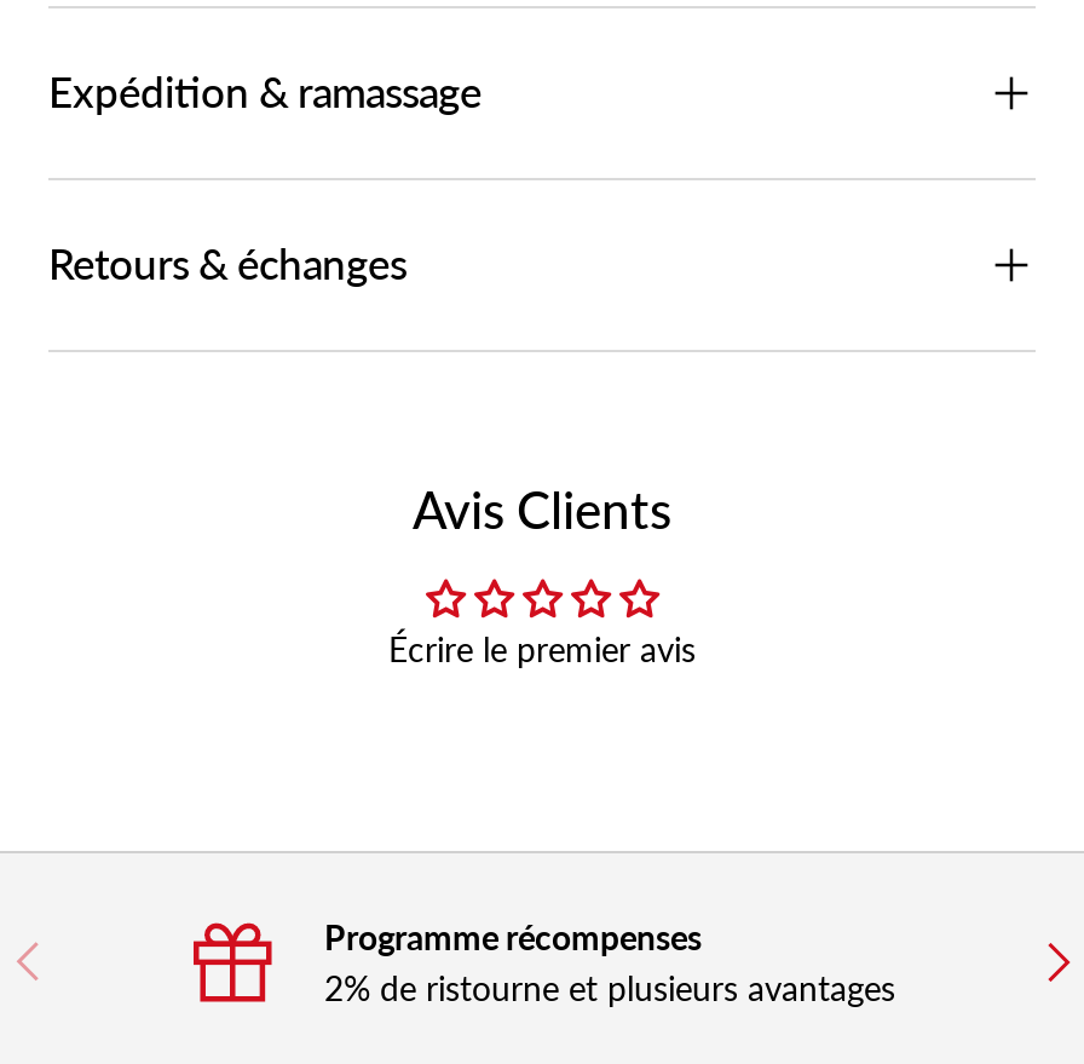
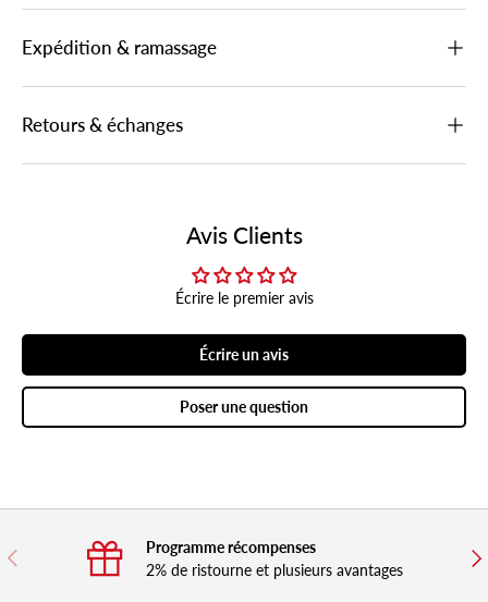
+ Écrire un avis
+ Poser une question
